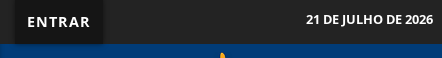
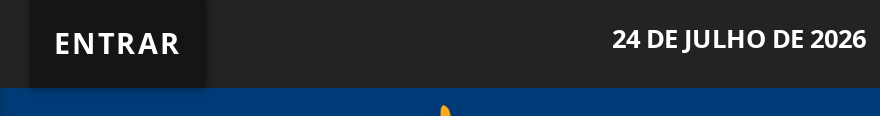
- 21 DE JULHO DE 2026
+ 24 DE JULHO DE 2026
